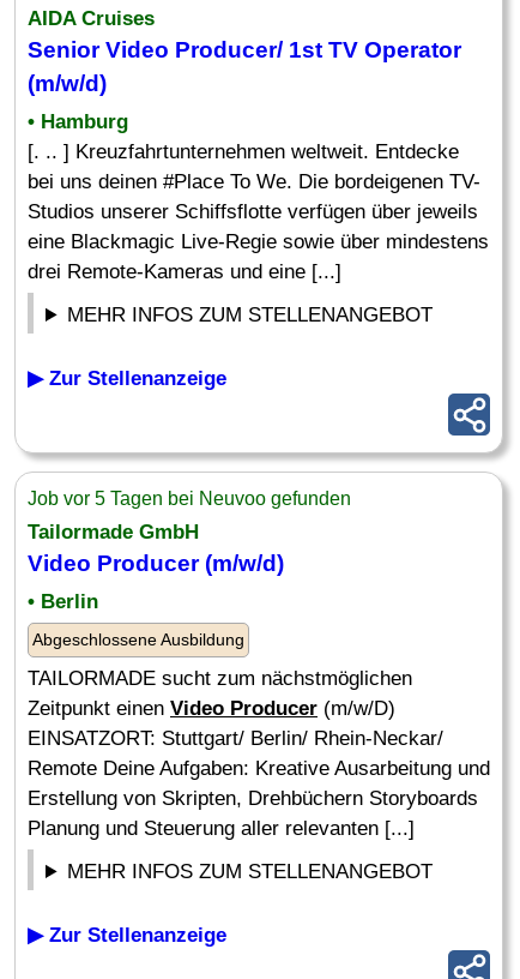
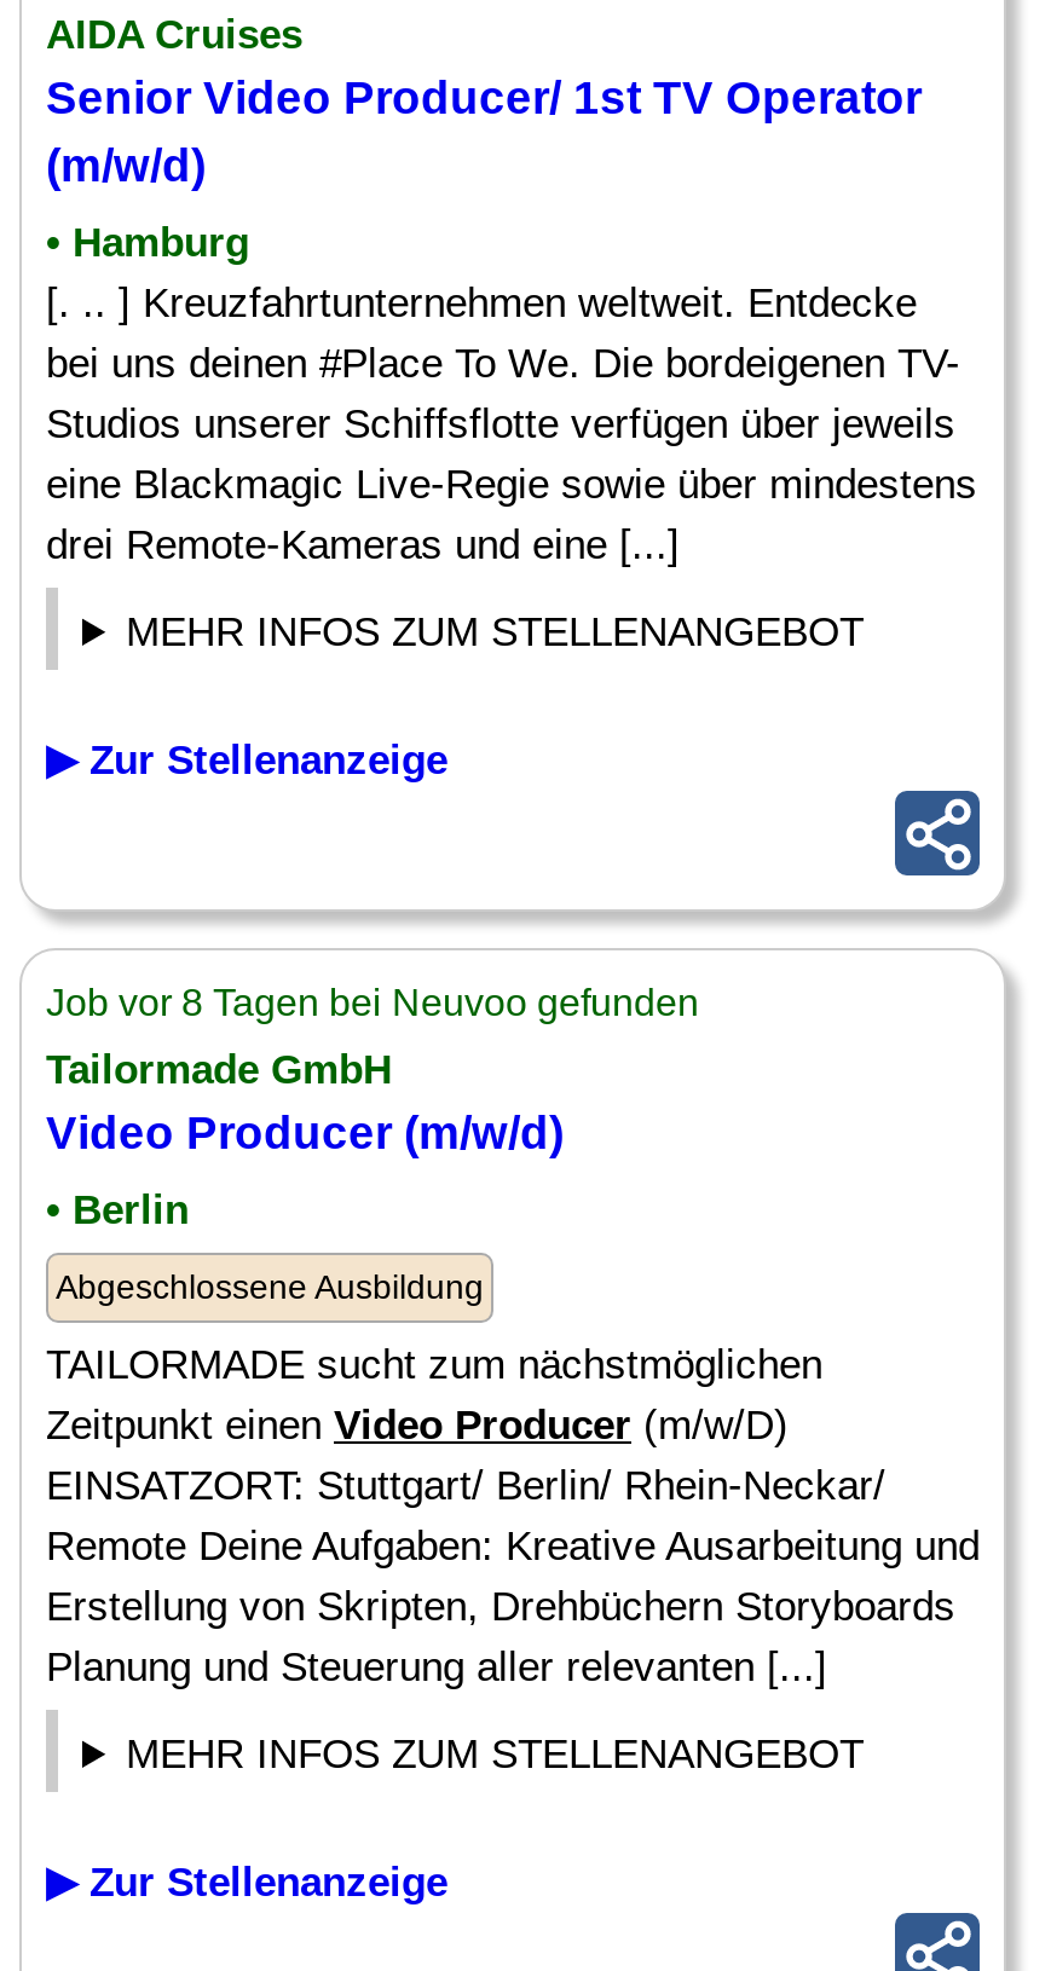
- Job vor 5 Tagen bei Neuvoo gefunden
+ Job vor 8 Tagen bei Neuvoo gefunden
